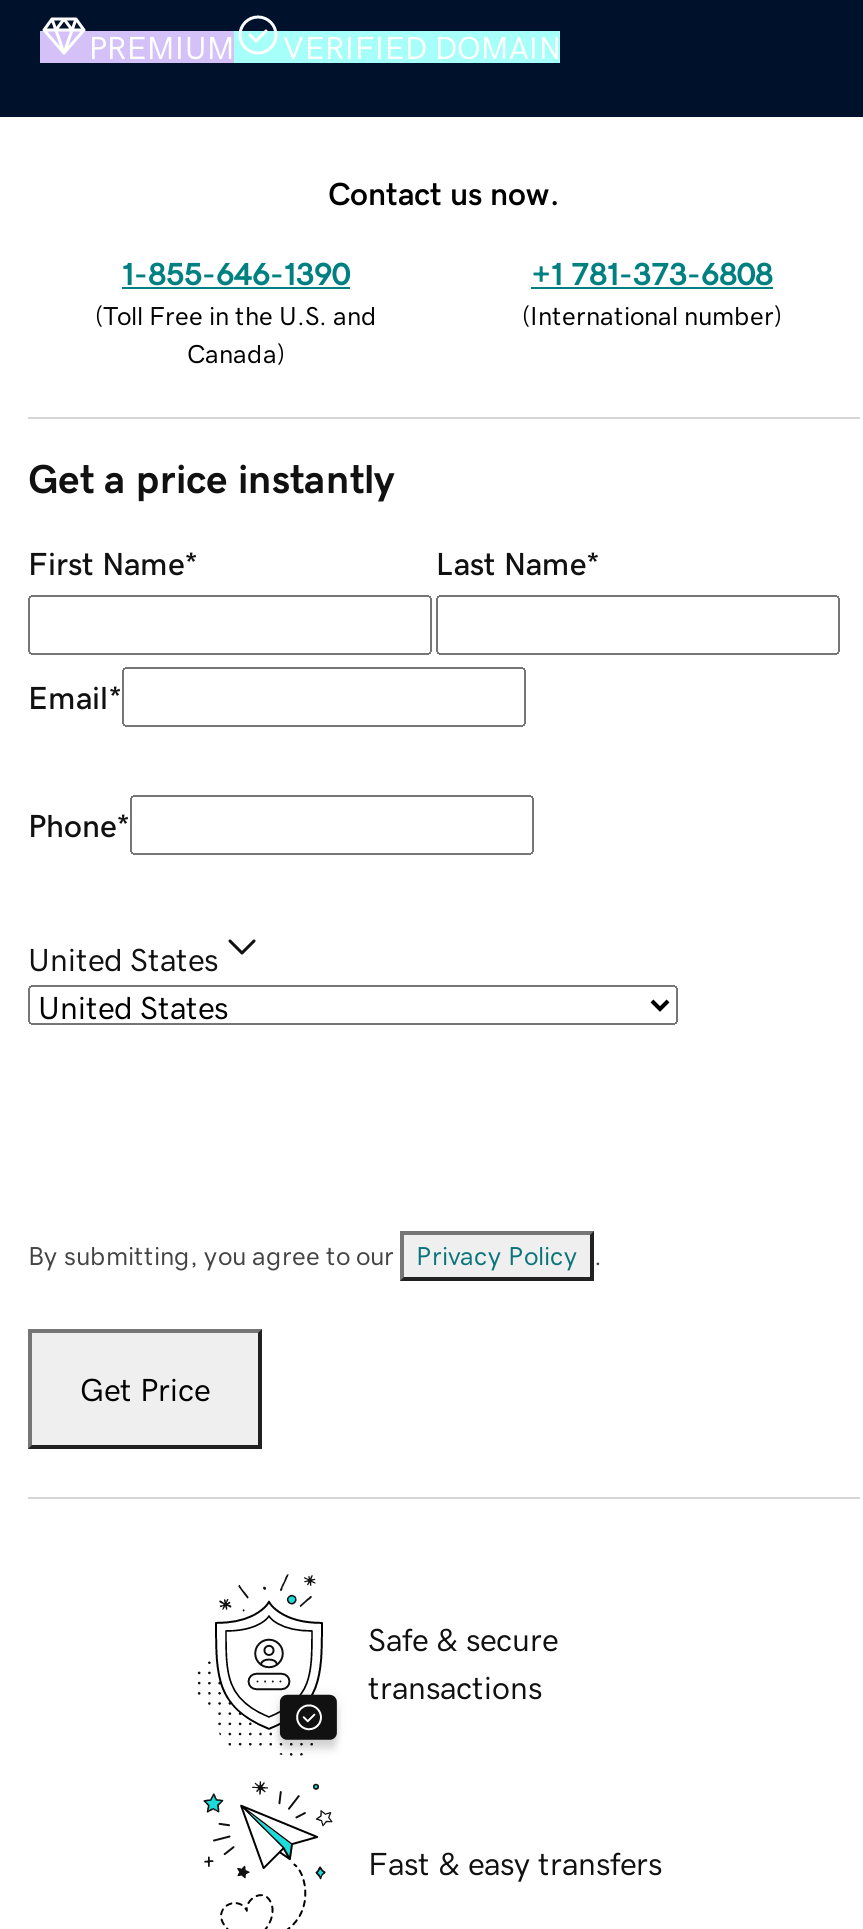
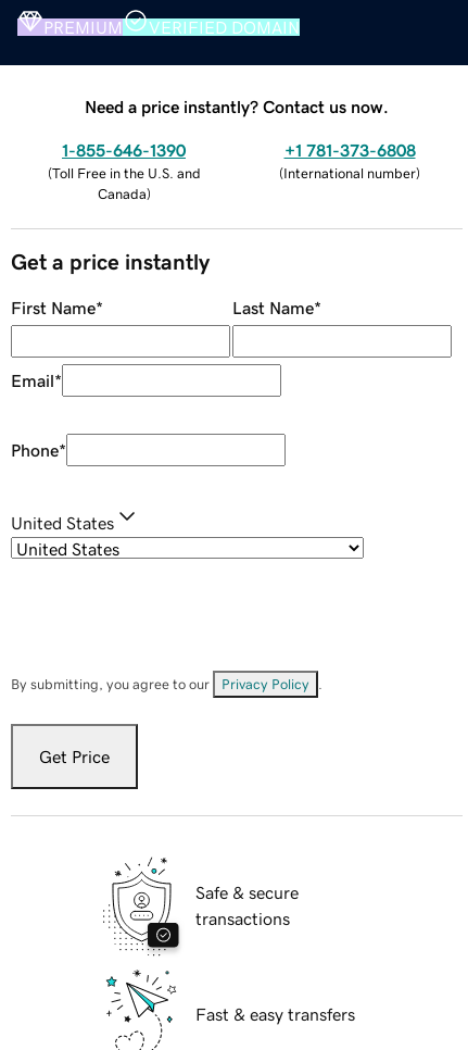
- Contact us now.
+ Need a price instantly? Contact us now.
